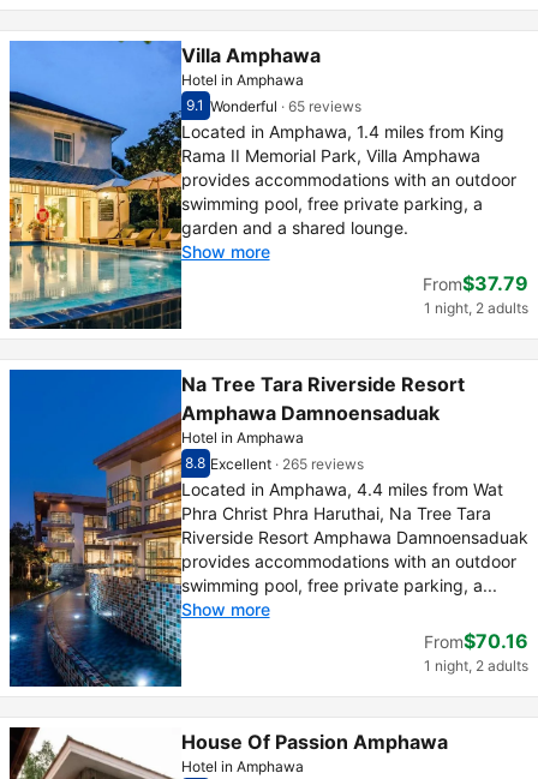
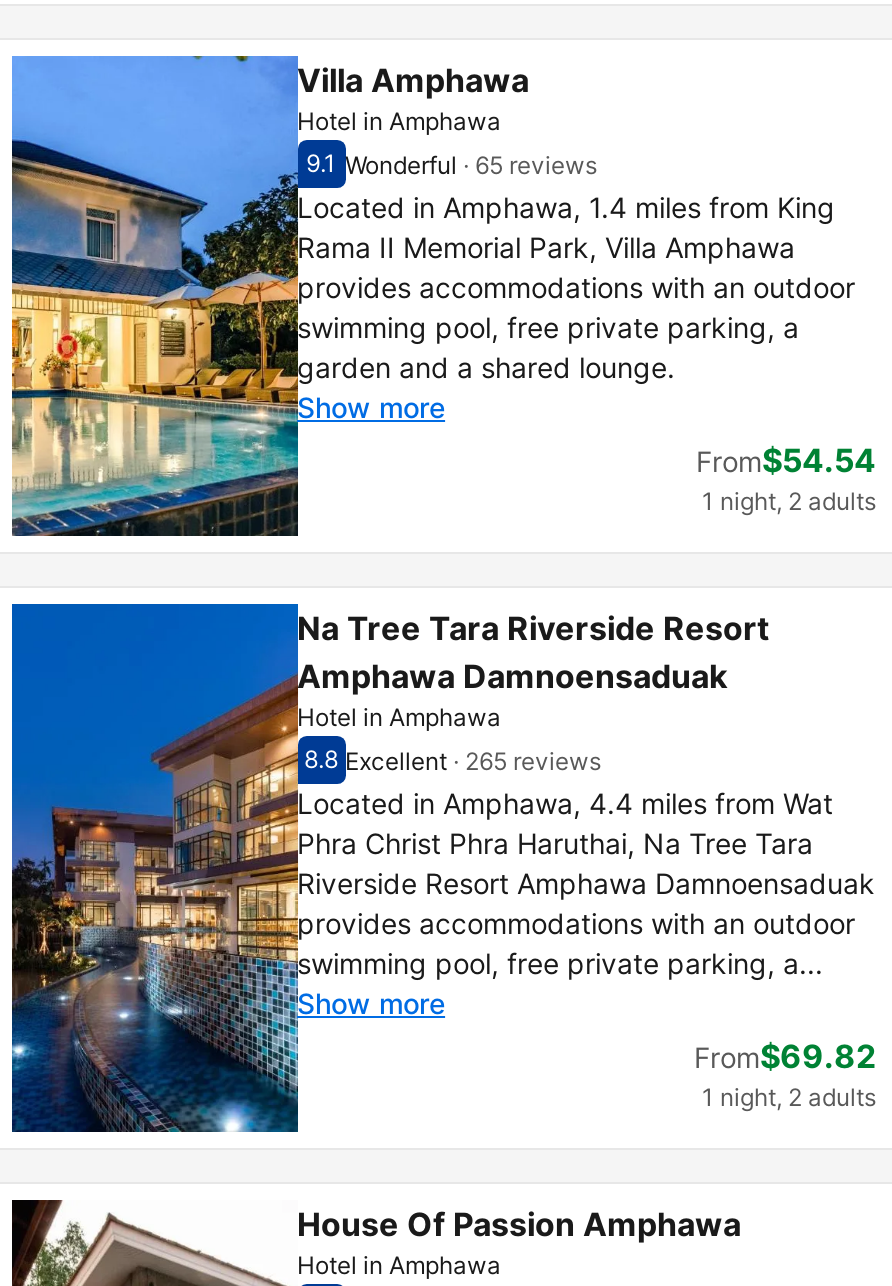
- From$37.79
+ From$54.54

- From$70.16
+ From$69.82
